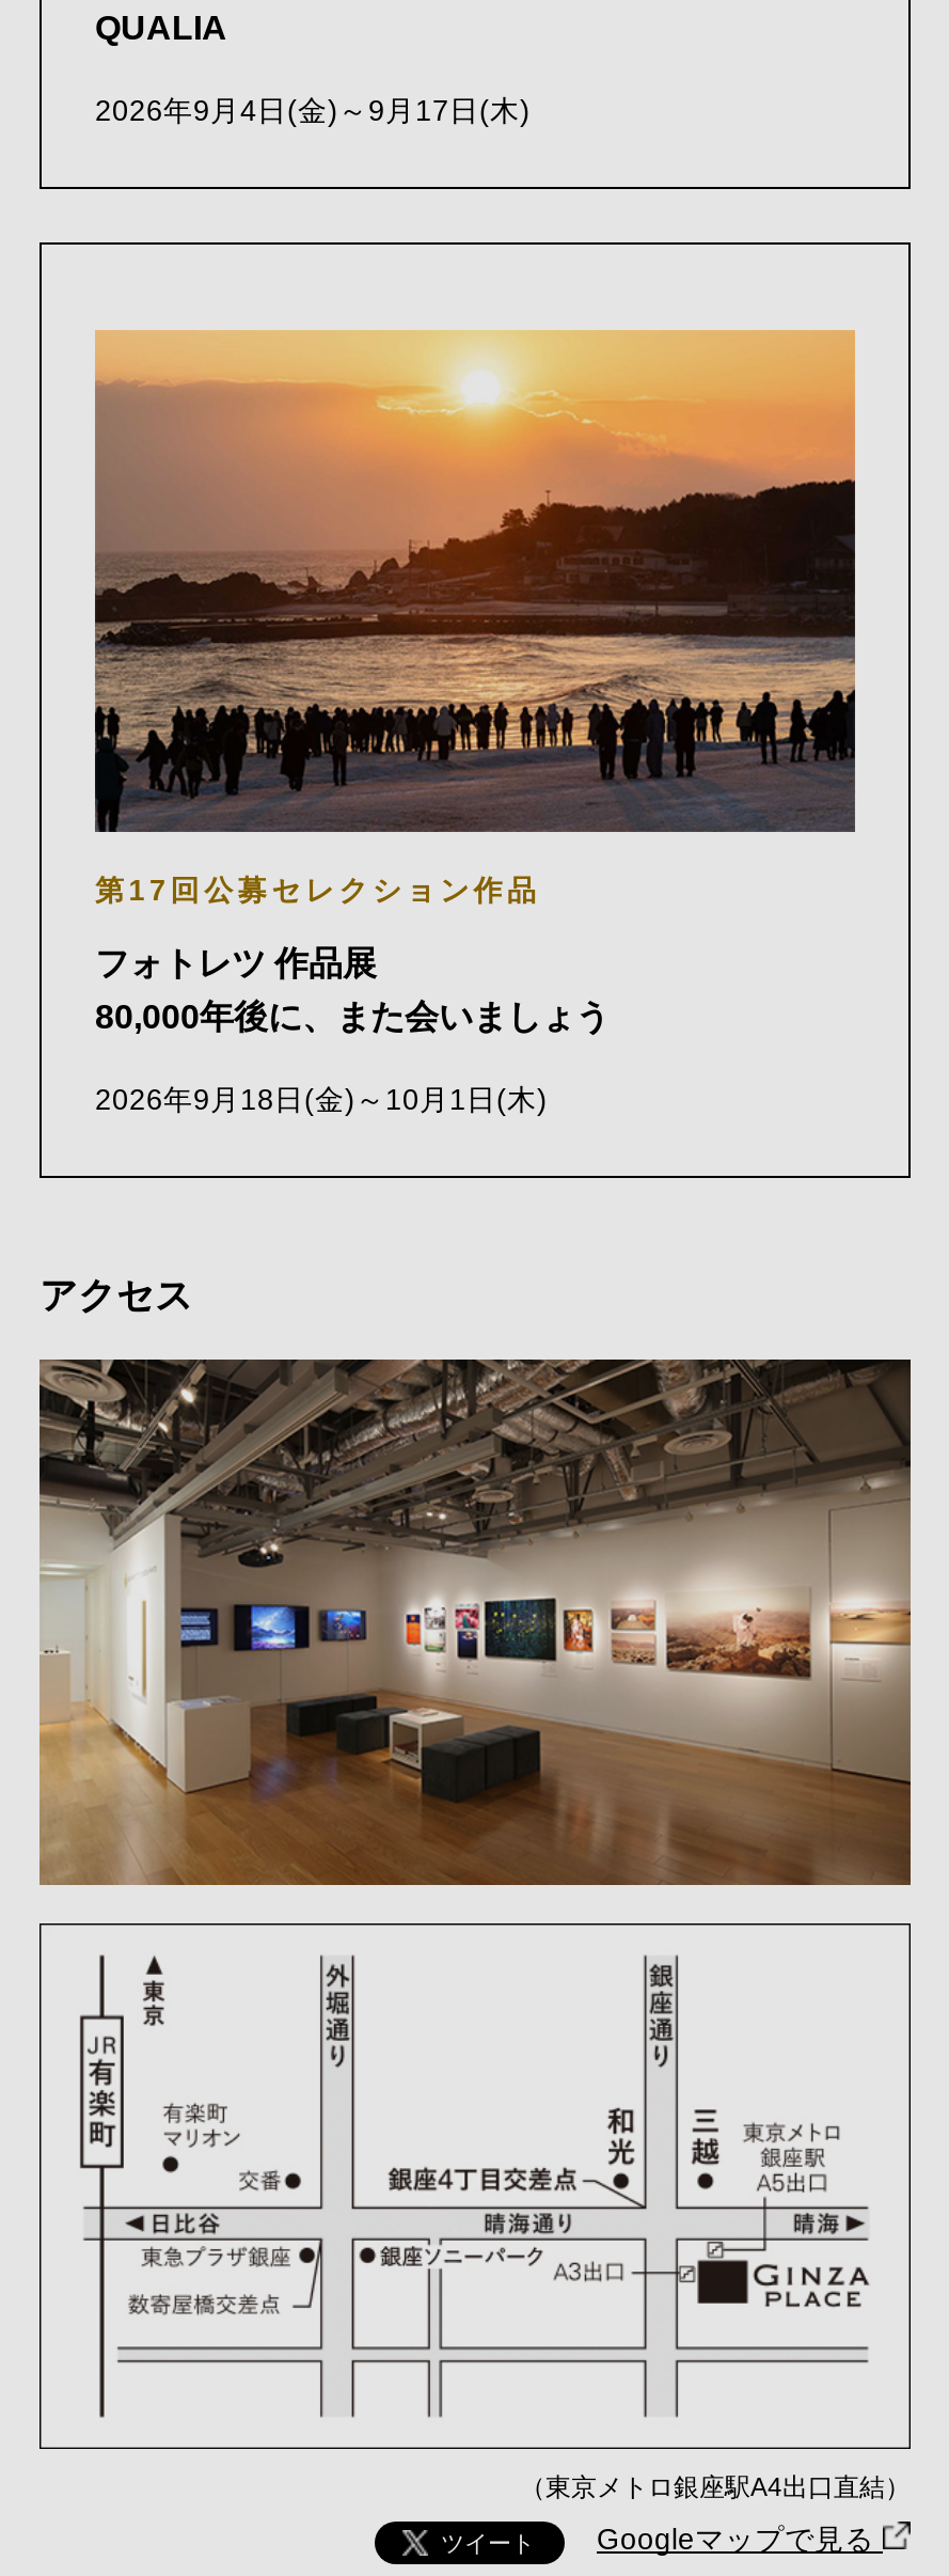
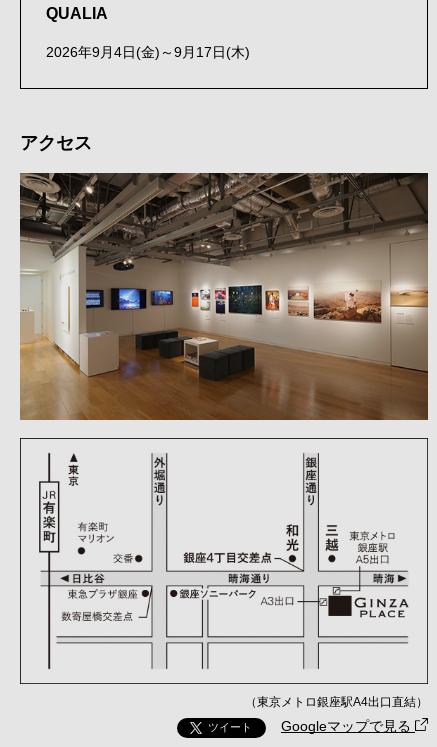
- [image]
- 第17回公募セレクション作品
- フォトレツ 作品展
- 80,000年後に、また会いましょう
- 2026年9月18日(金)～10月1日(木)
